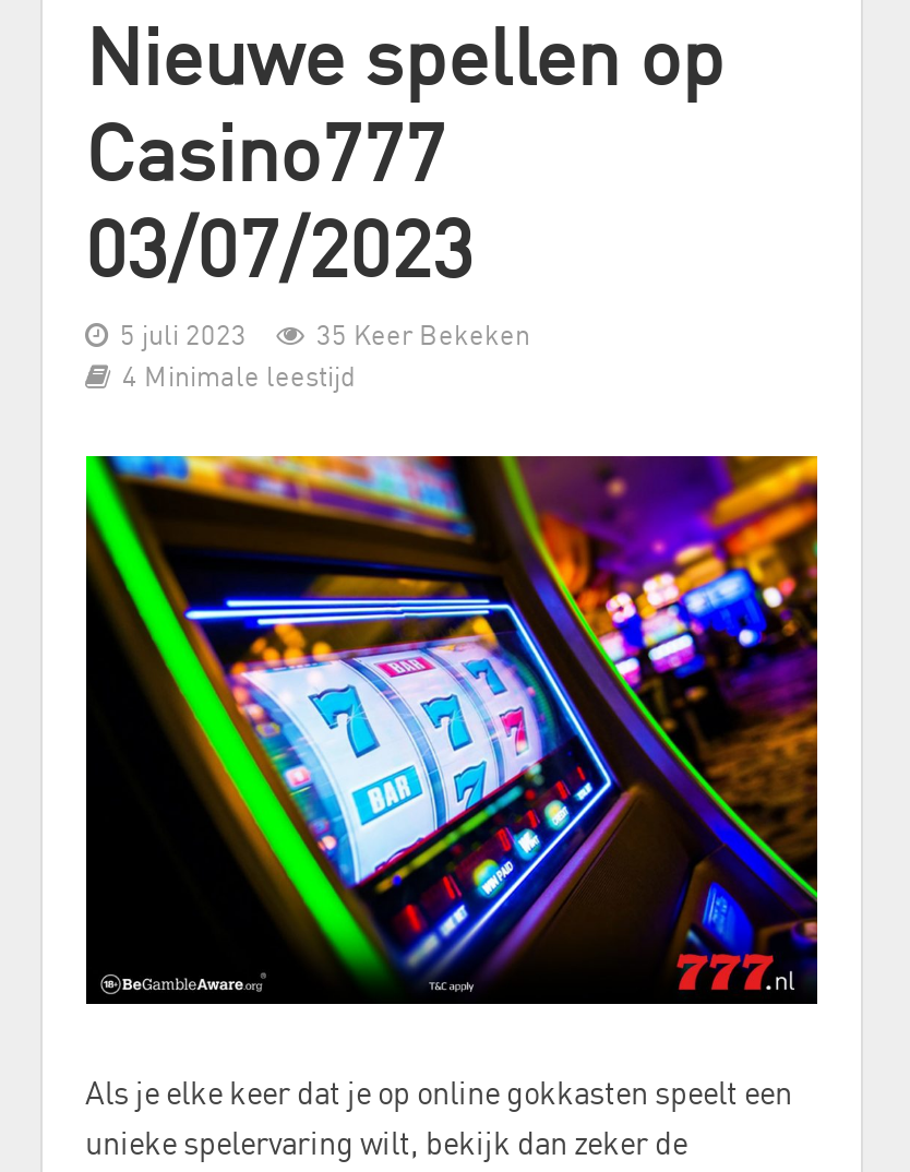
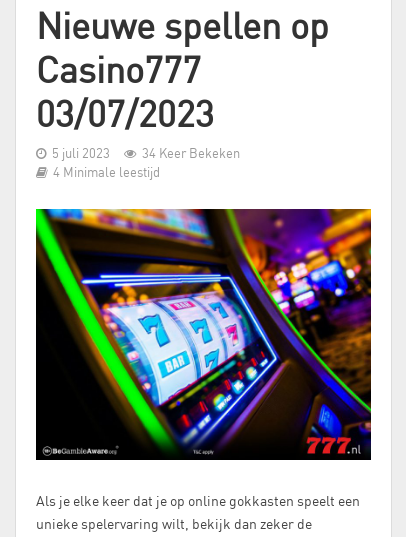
- 35 Keer Bekeken
+ 34 Keer Bekeken
